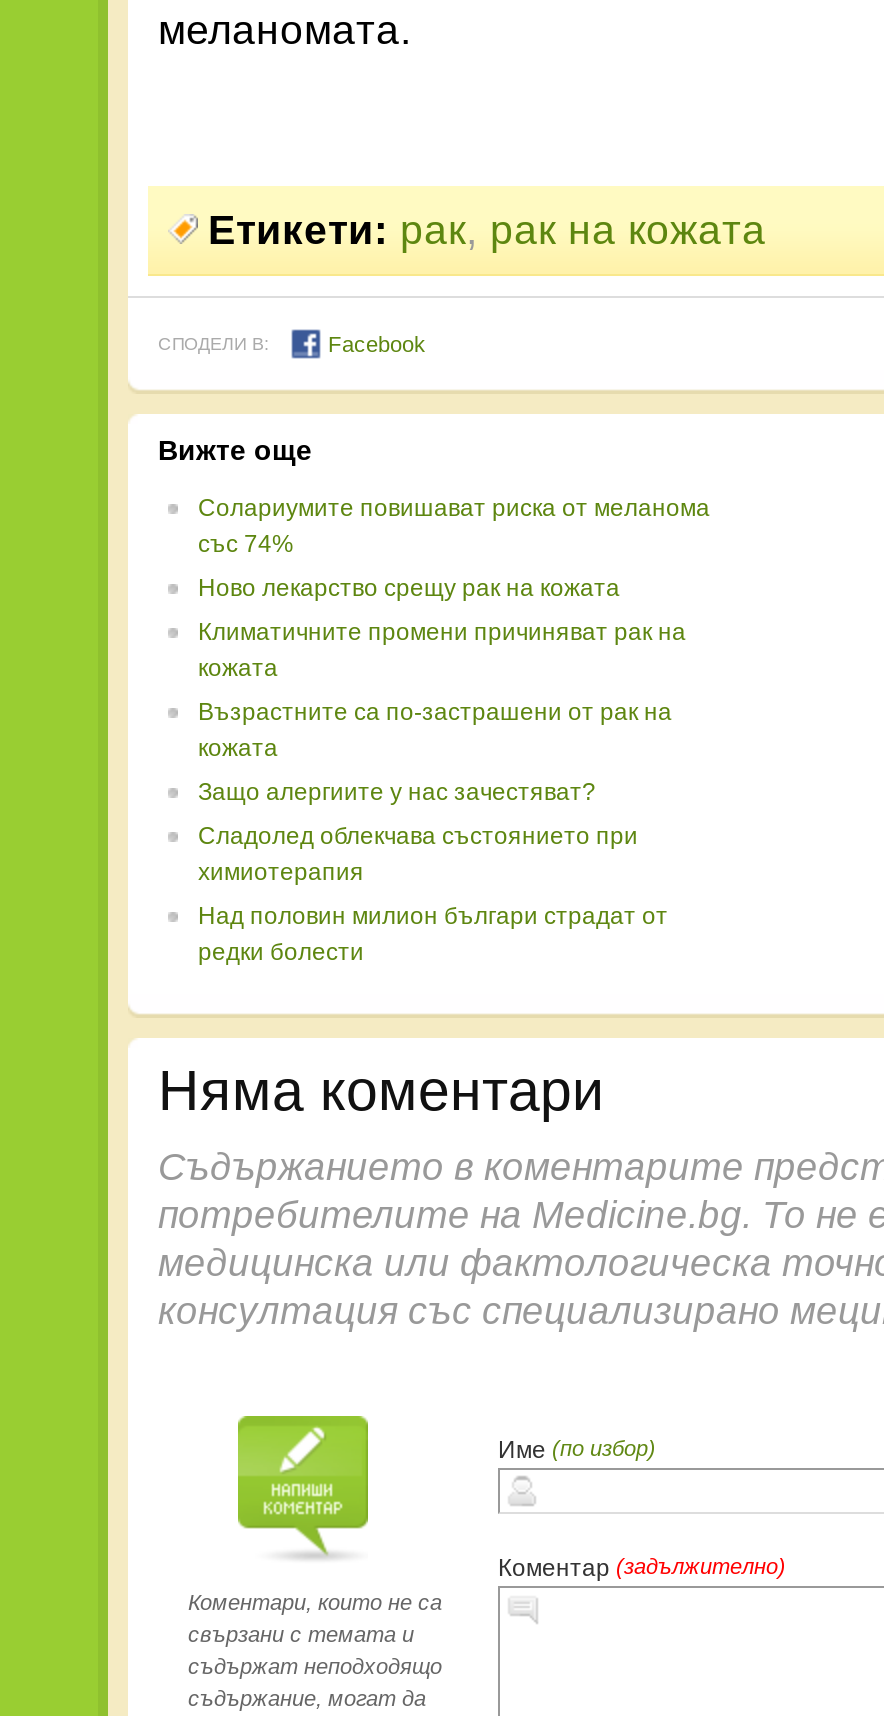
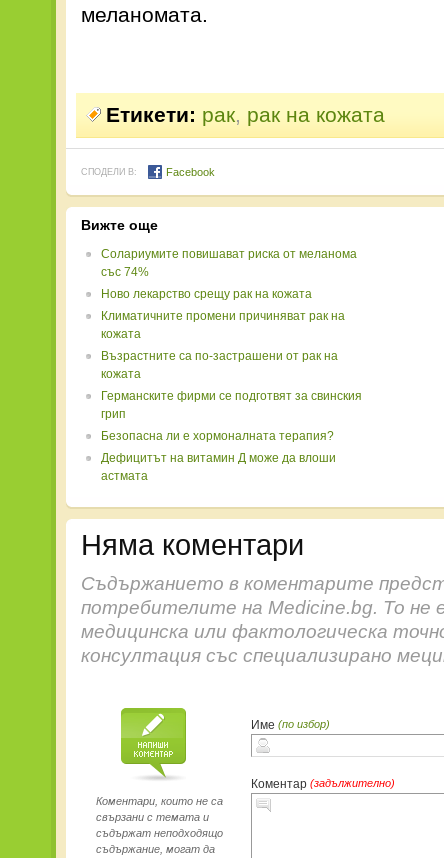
- Защо алергиите у нас зачестяват?
+ Германските фирми се подготвят за свинския
+ грип

- Сладолед облекчава състоянието при
- химиотерапия
+ Безопасна ли е хормоналната терапия?

- Над половин милион българи страдат от
- редки болести
+ Дефицитът на витамин Д може да влоши
+ астмата
